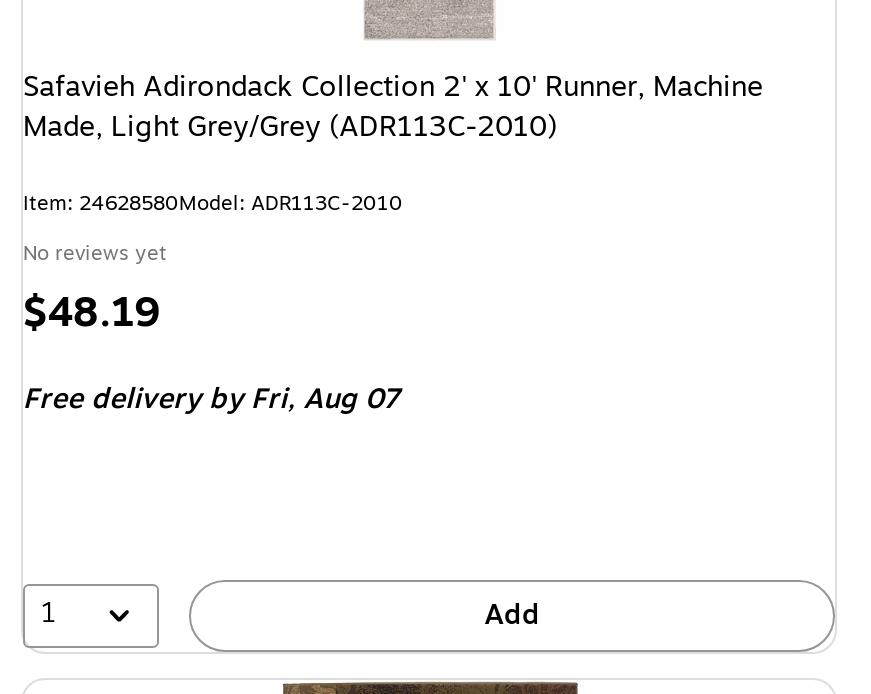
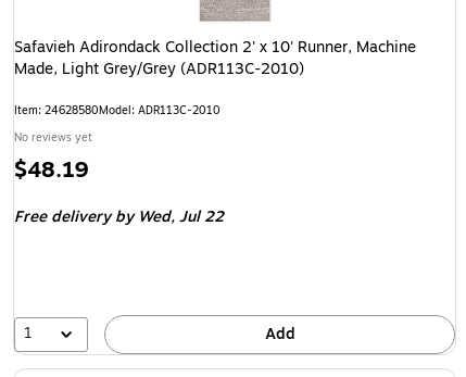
- Free delivery by Fri, Aug 07
+ Free delivery by Wed, Jul 22
